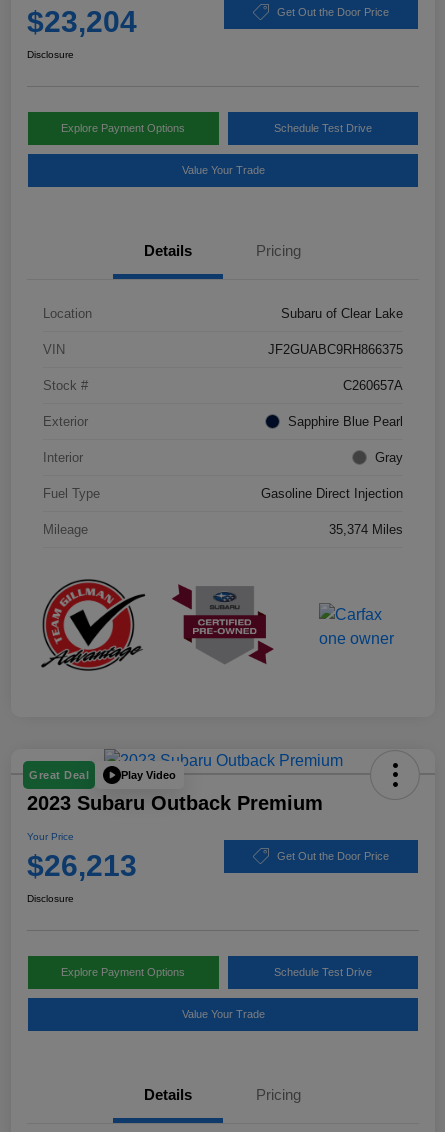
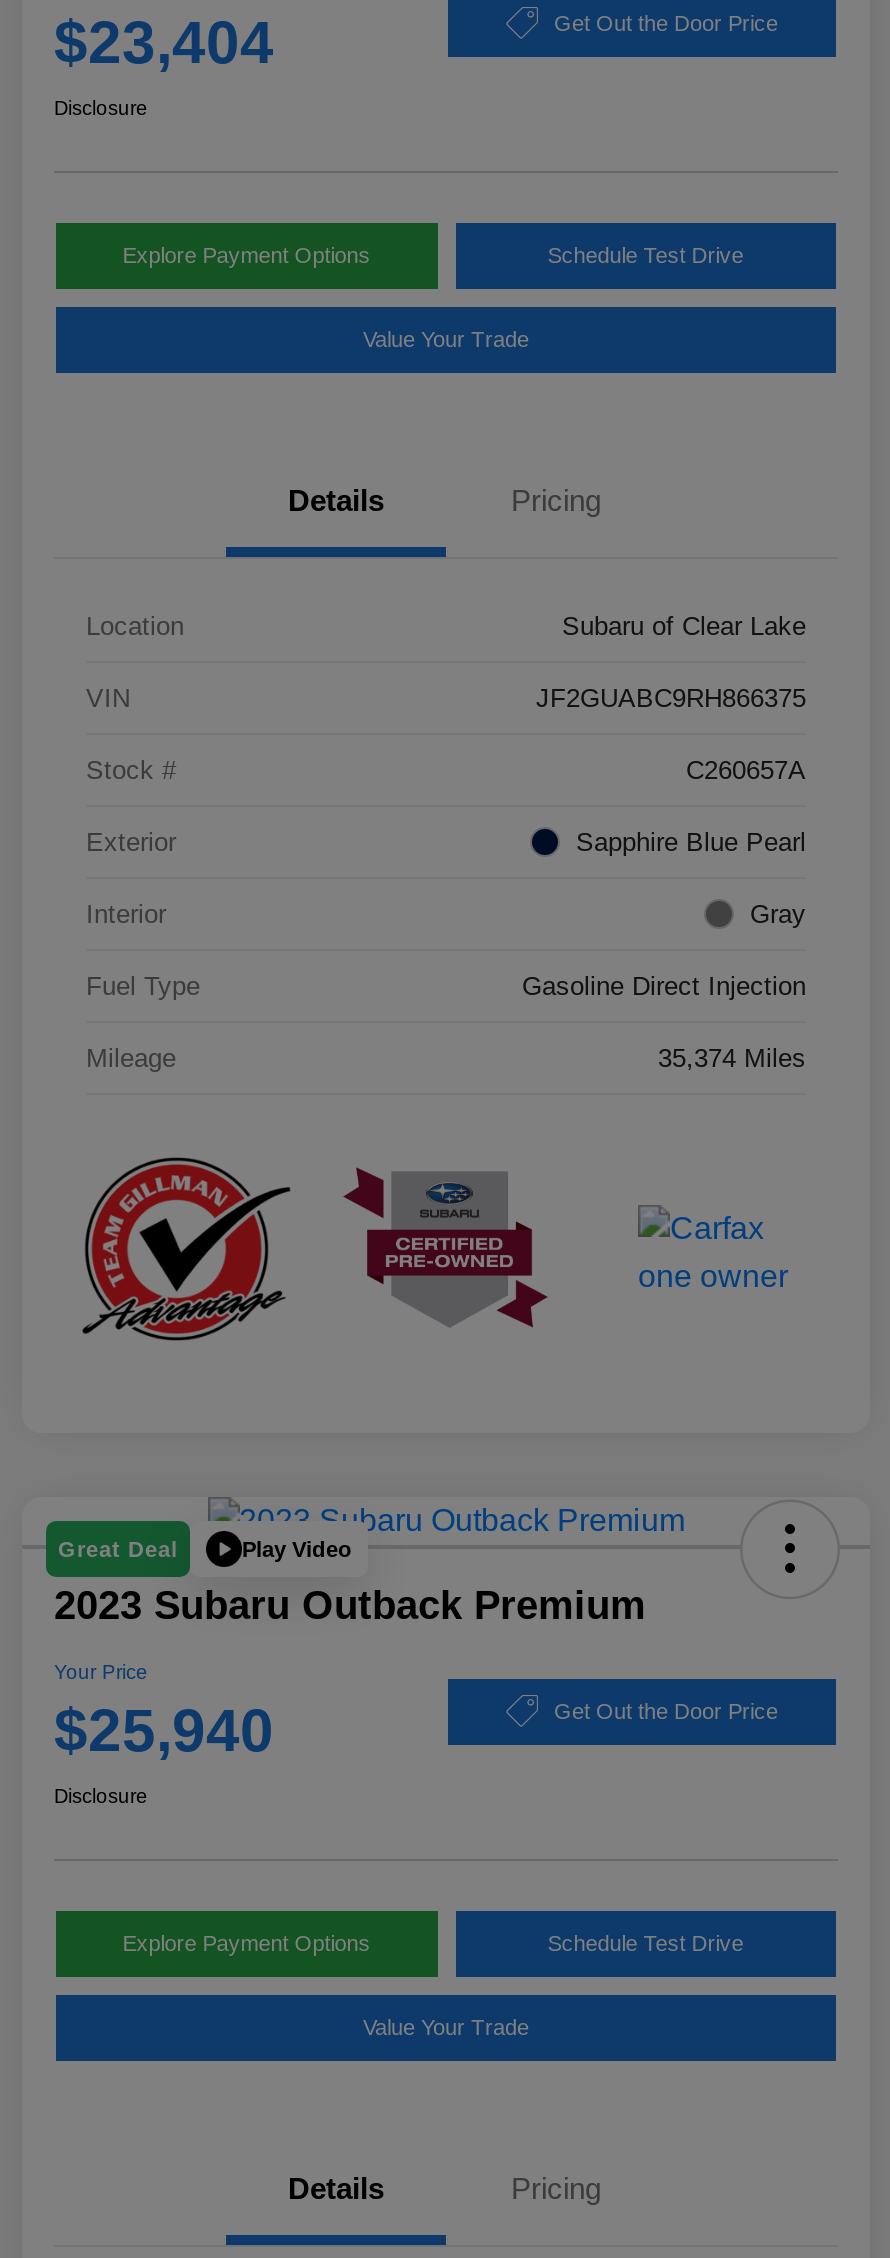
- $23,204
+ $23,404

- $26,213
+ $25,940
